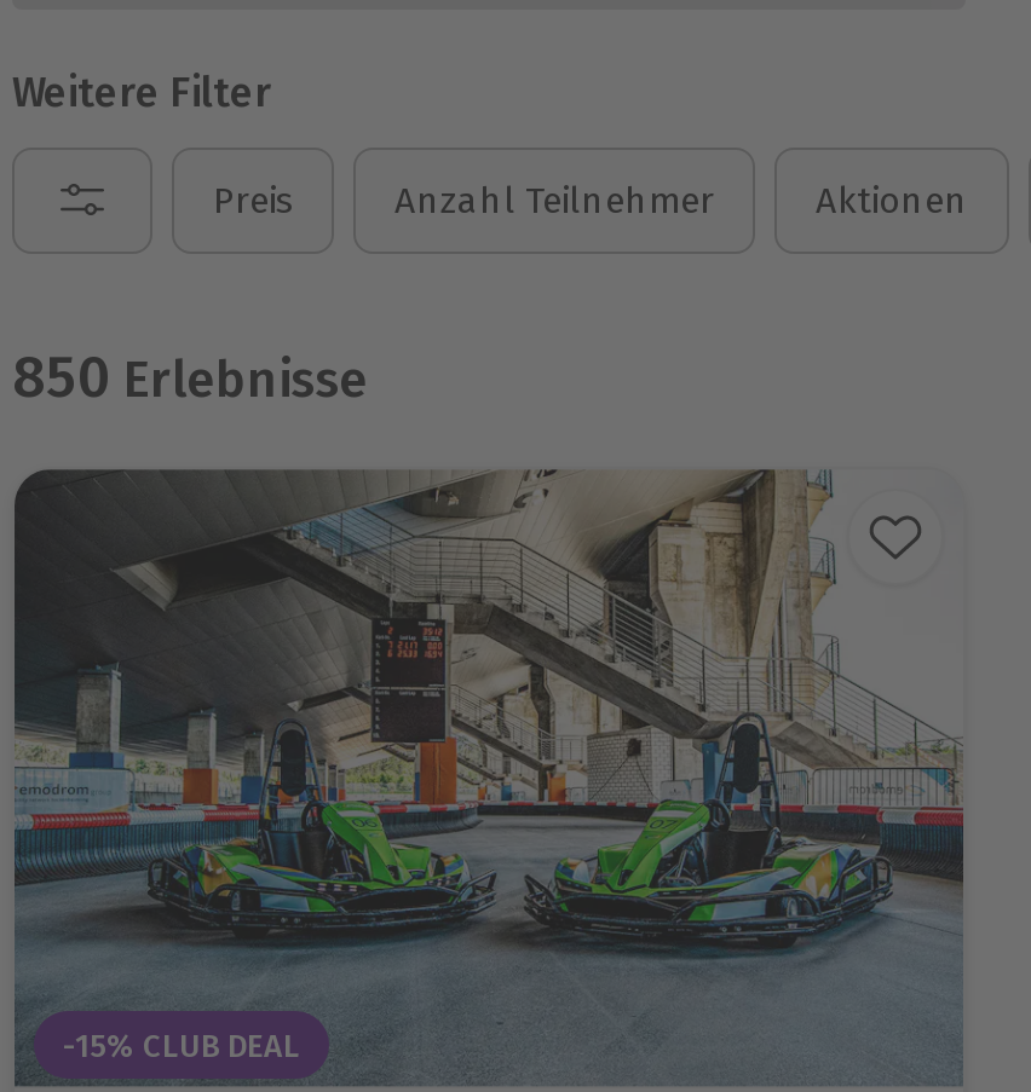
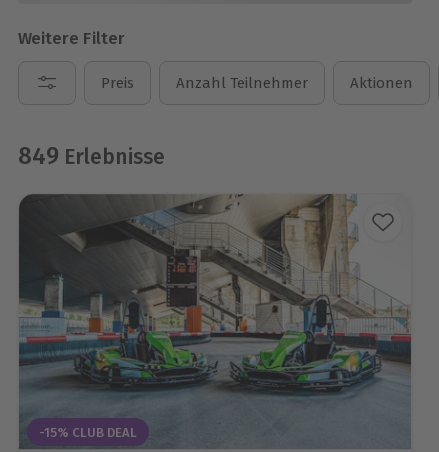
- 850 Erlebnisse
+ 849 Erlebnisse
